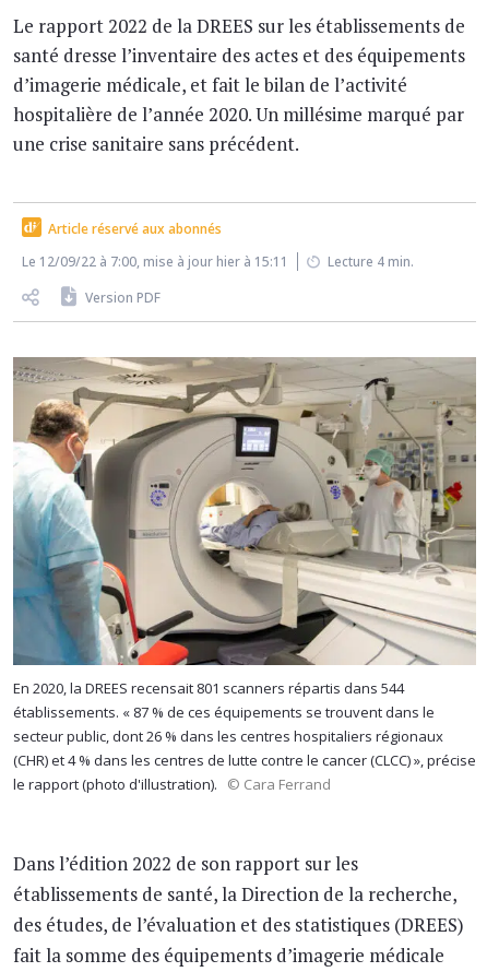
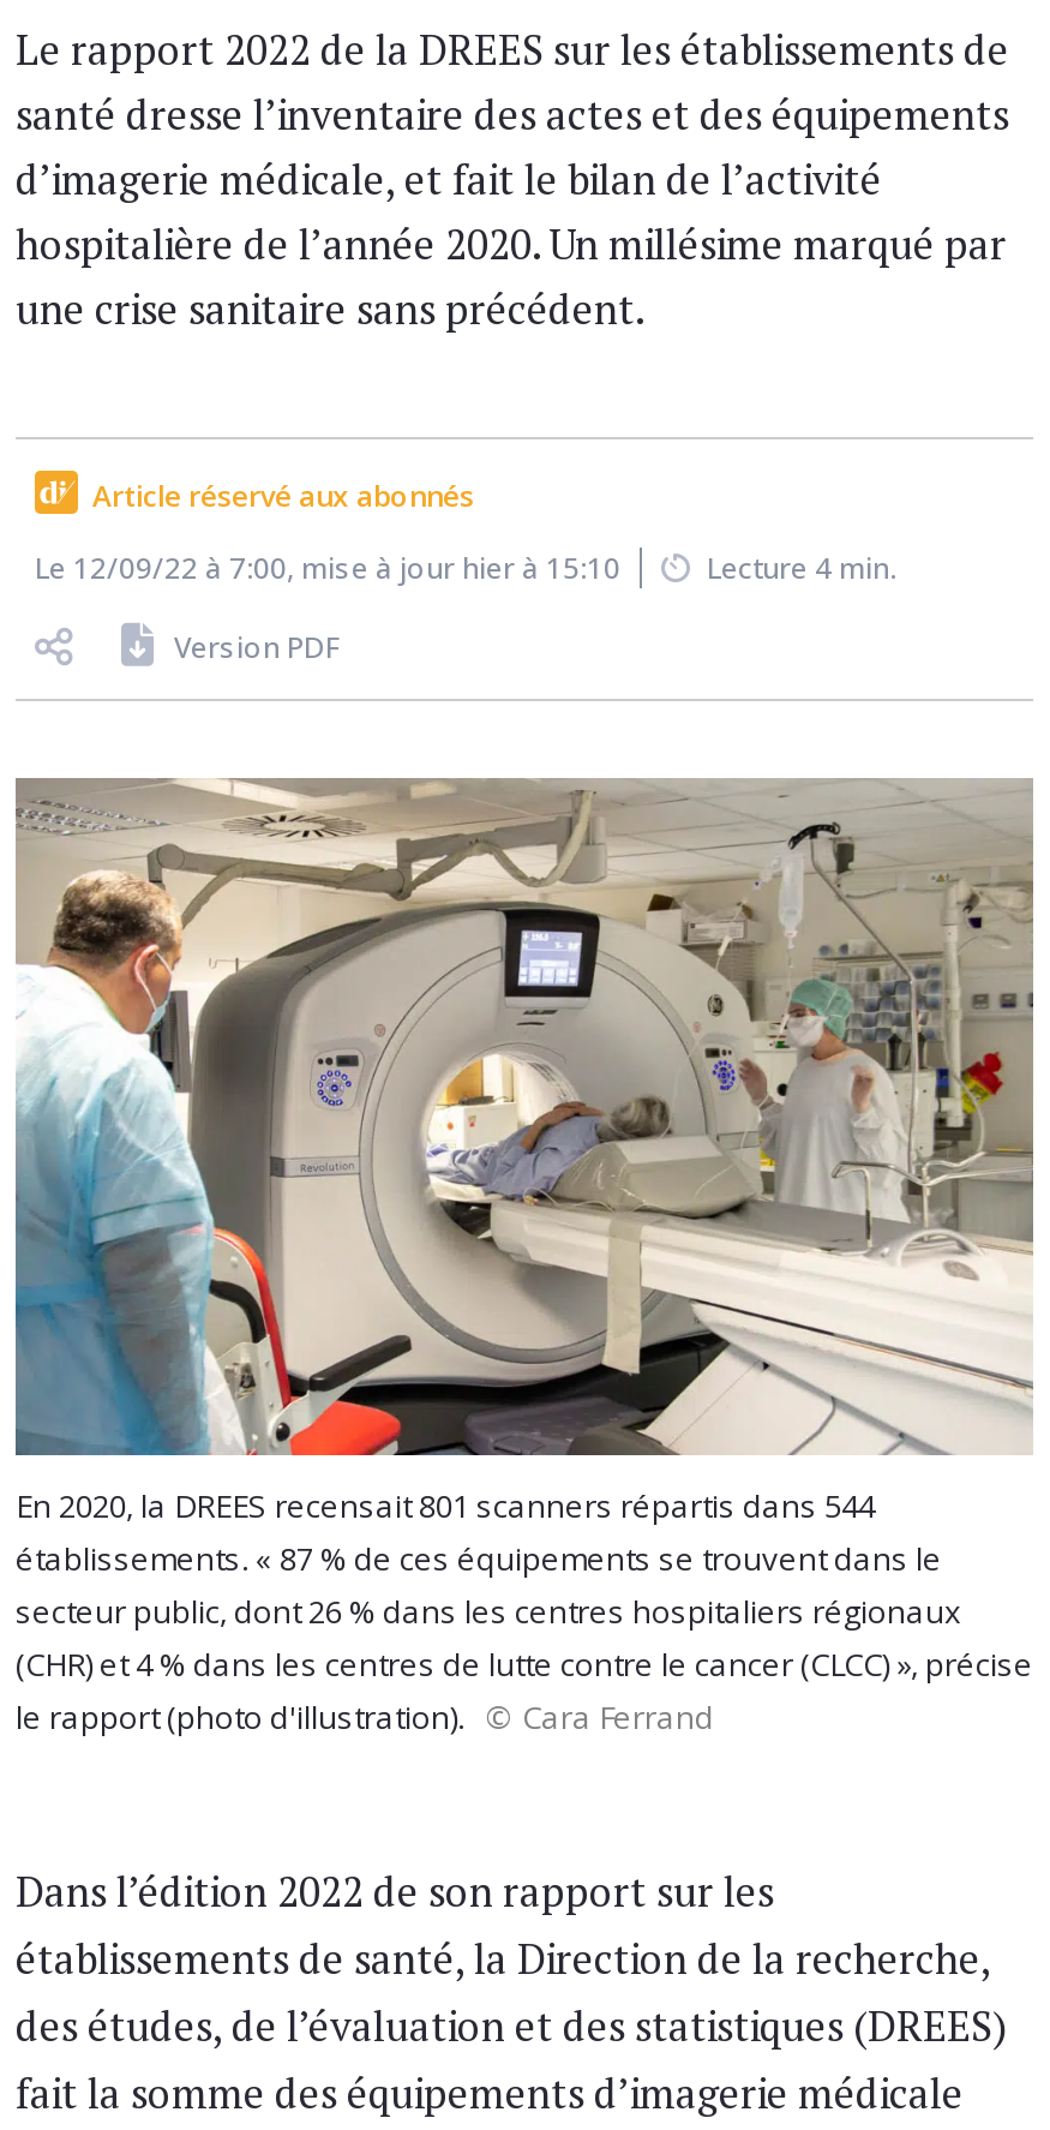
- Le 12/09/22 à 7:00, mise à jour hier à 15:11
+ Le 12/09/22 à 7:00, mise à jour hier à 15:10
